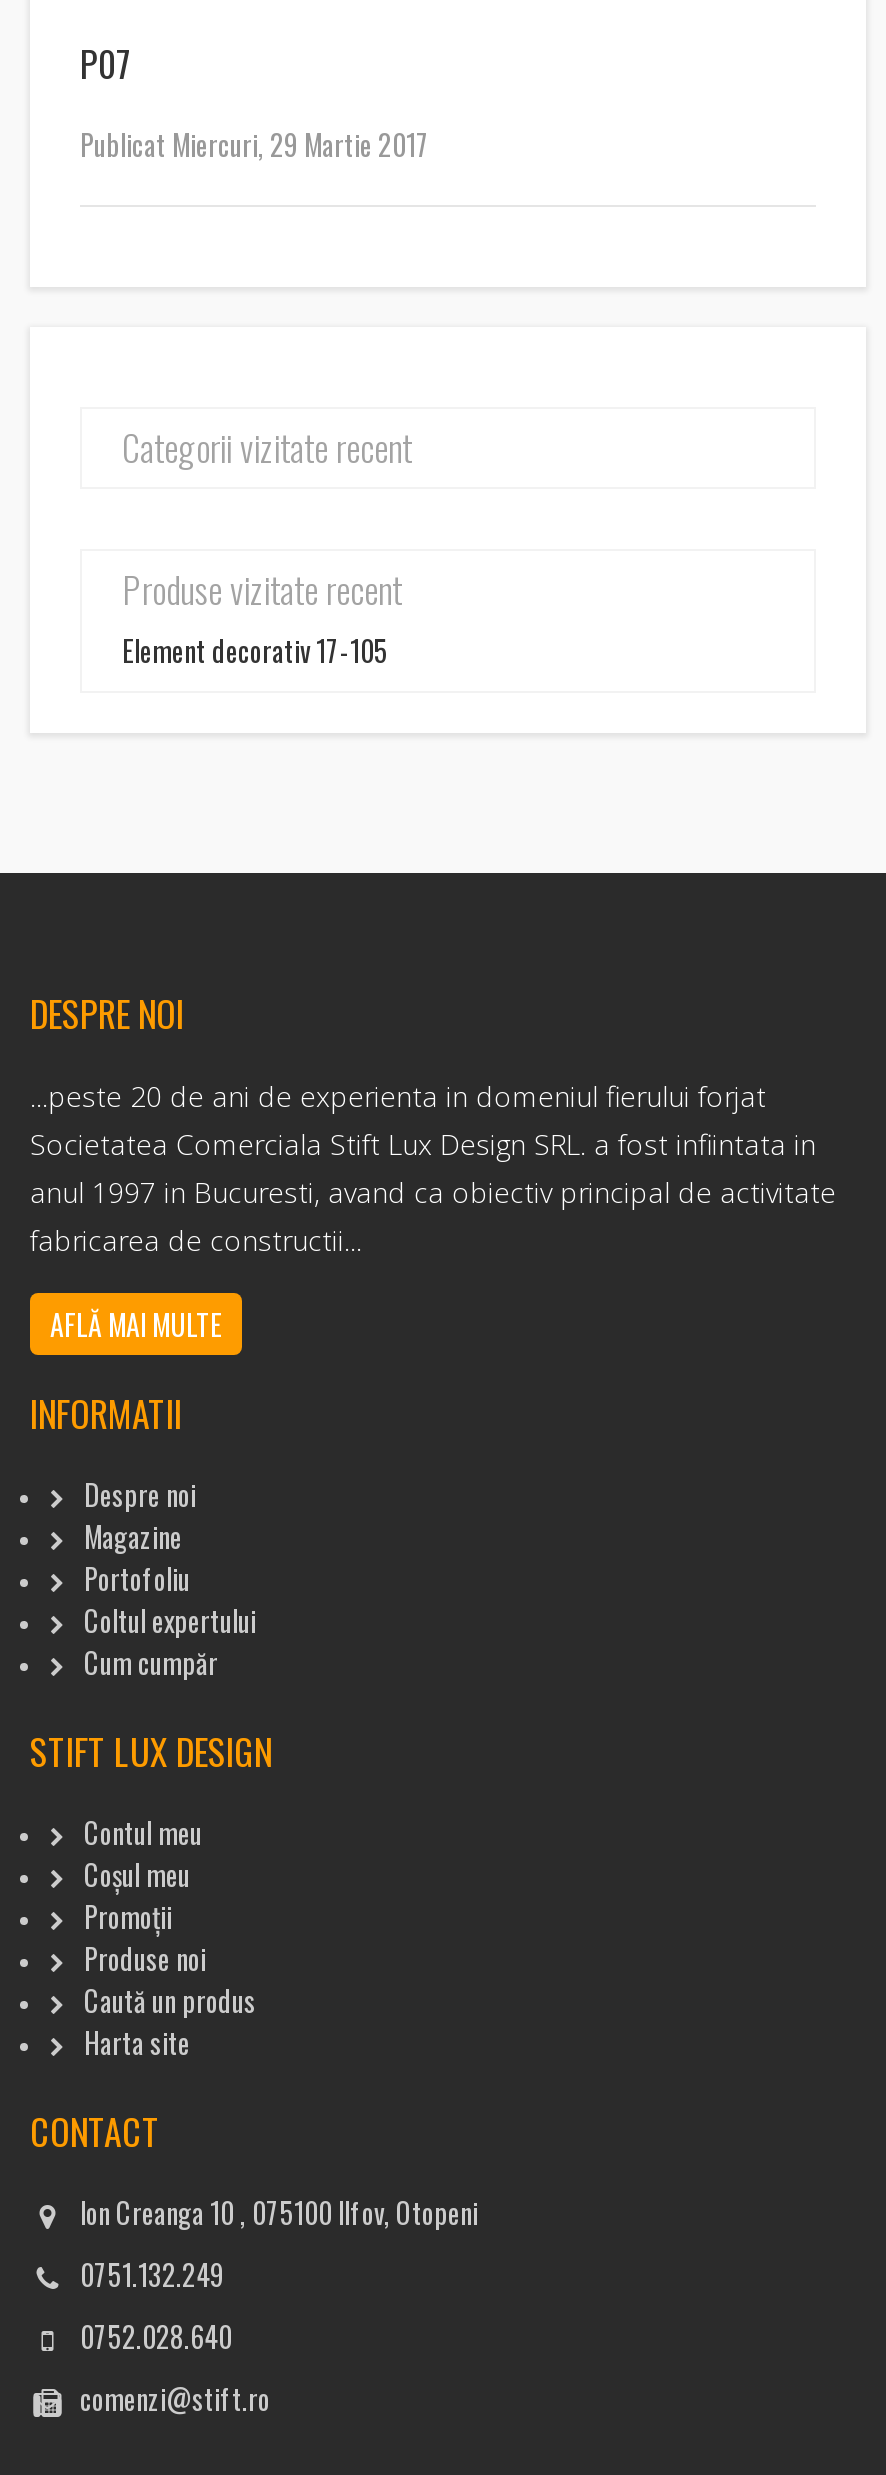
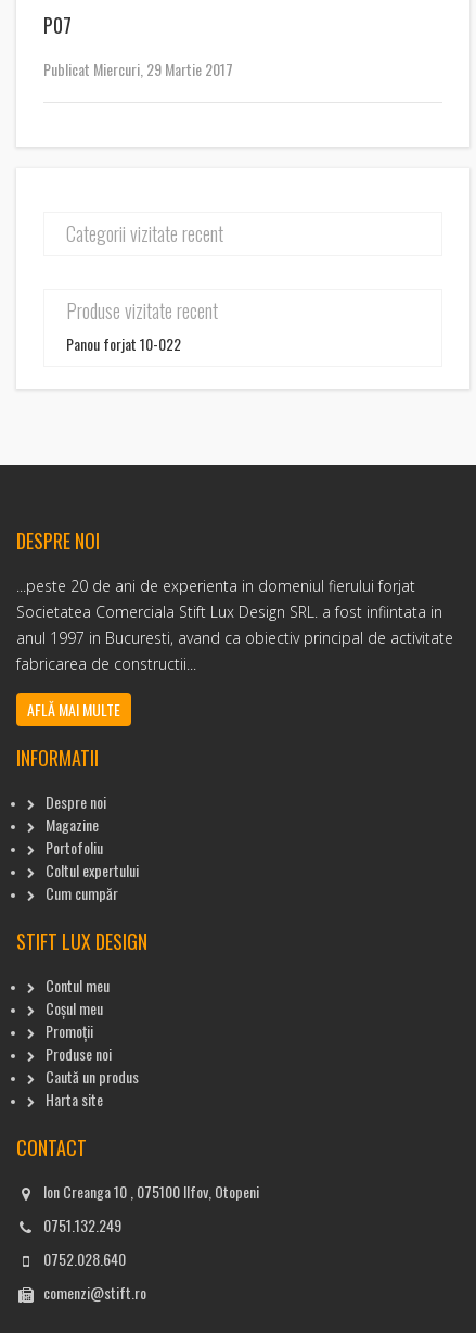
- Element decorativ 17-105
+ Panou forjat 10-022
